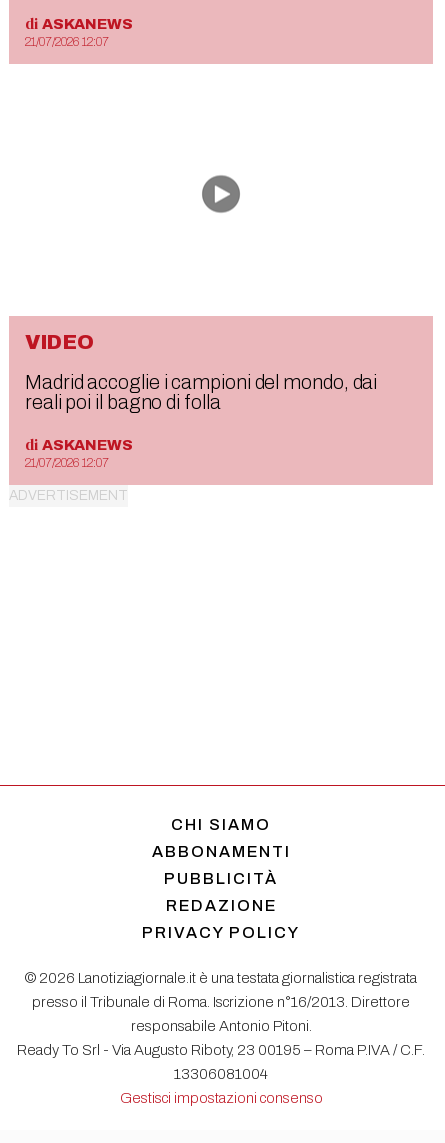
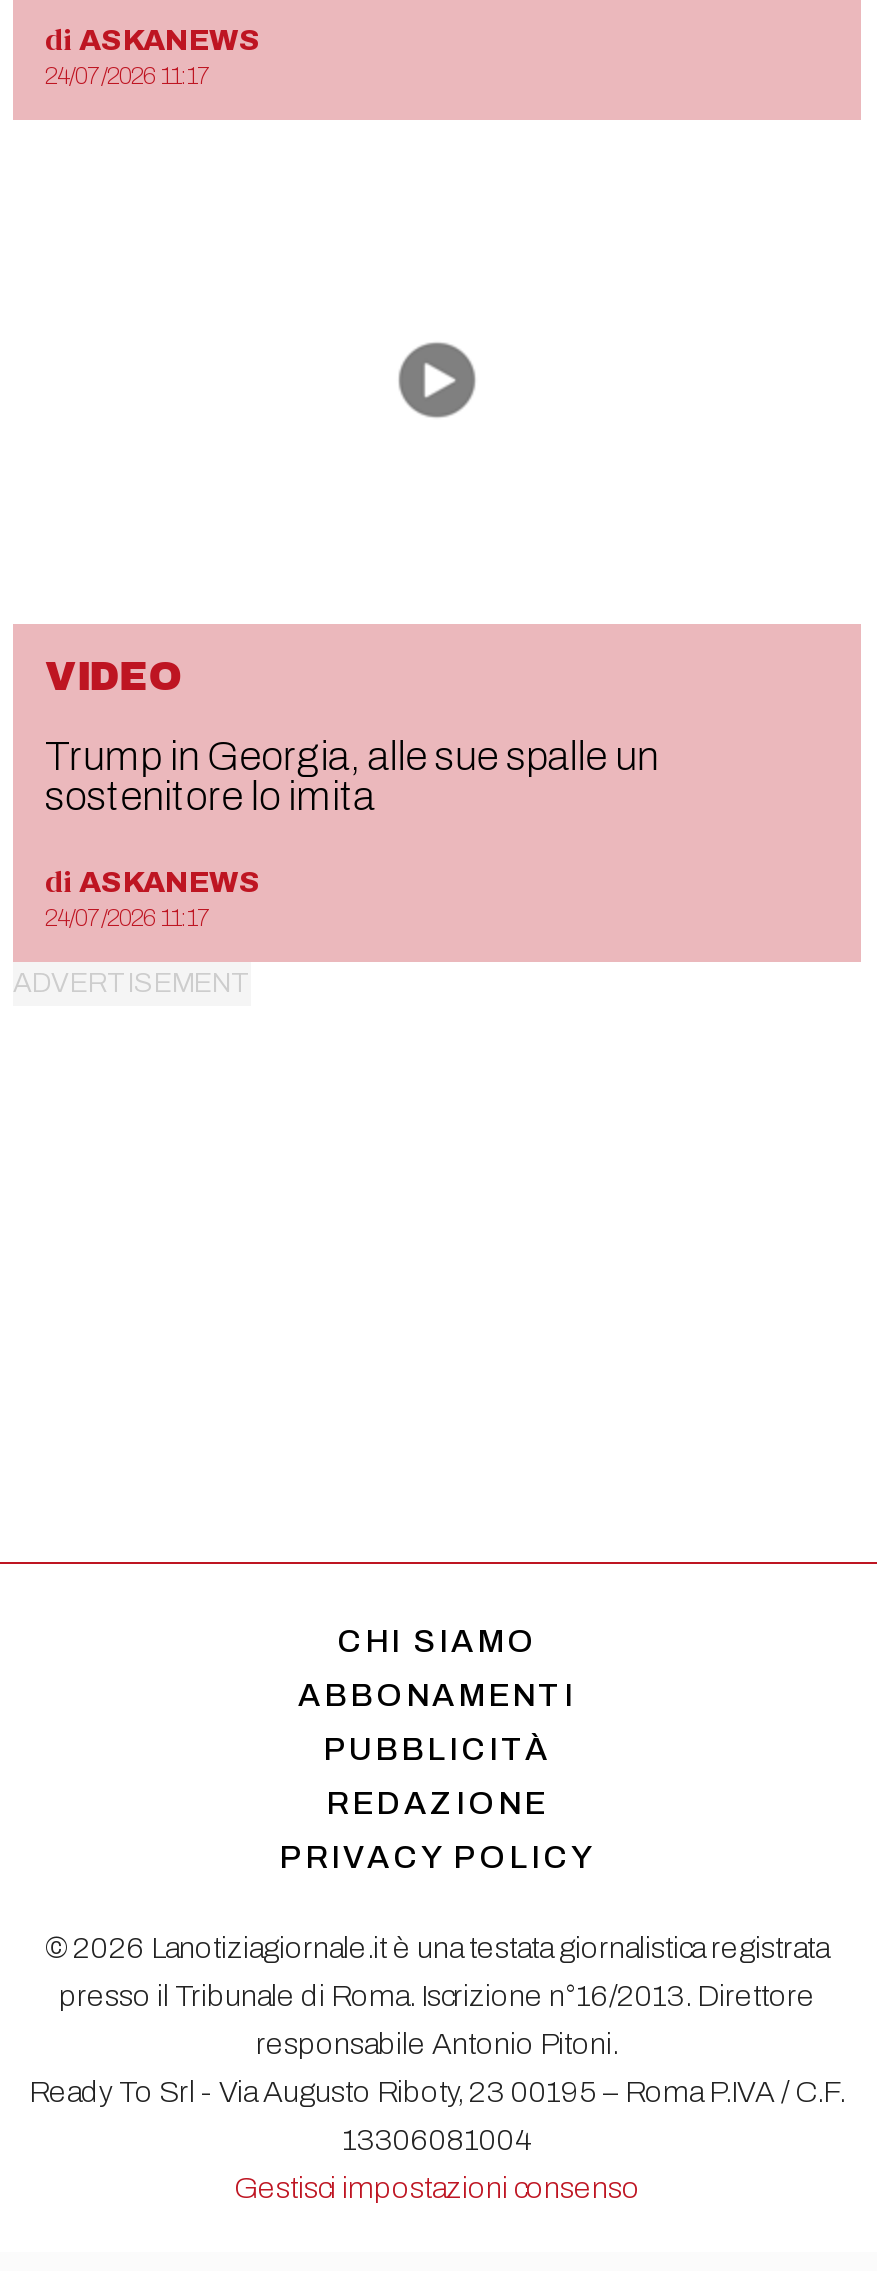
- 21/07/2026 12:07
+ 24/07/2026 11:17

- Madrid accoglie i campioni del mondo, dai
- reali poi il bagno di folla
+ Trump in Georgia, alle sue spalle un
+ sostenitore lo imita

- 21/07/2026 12:07
+ 24/07/2026 11:17
